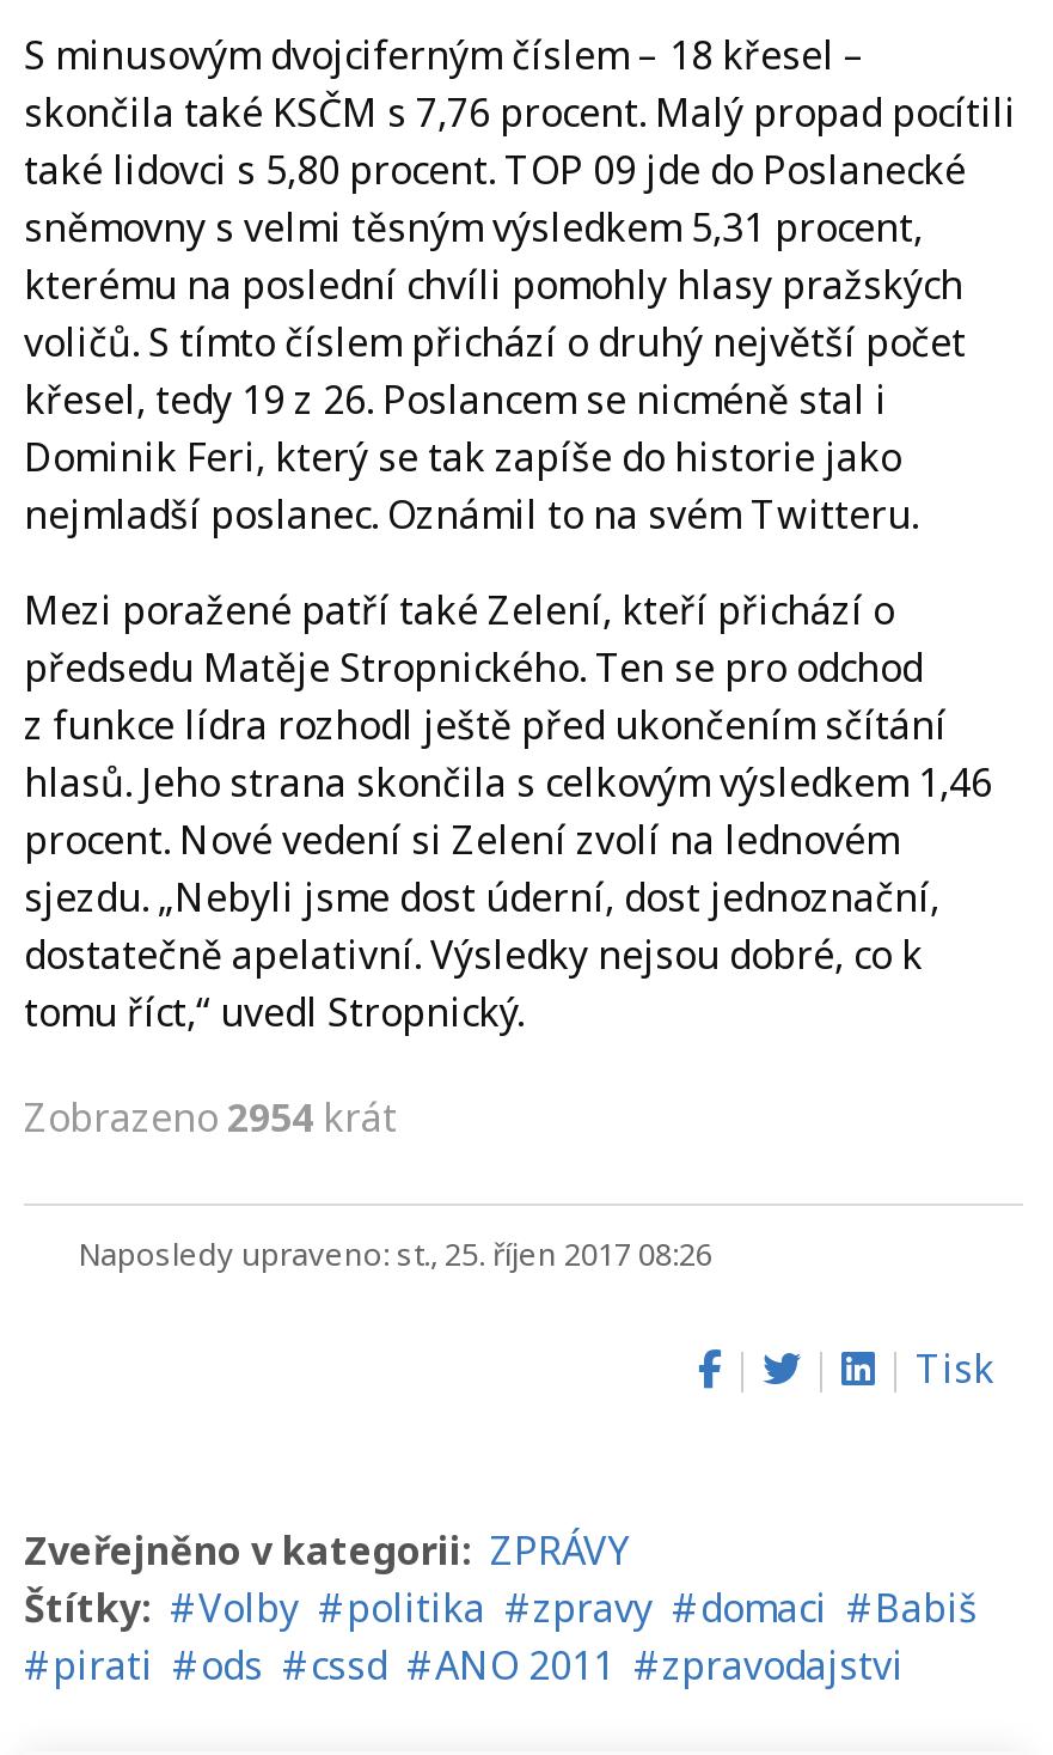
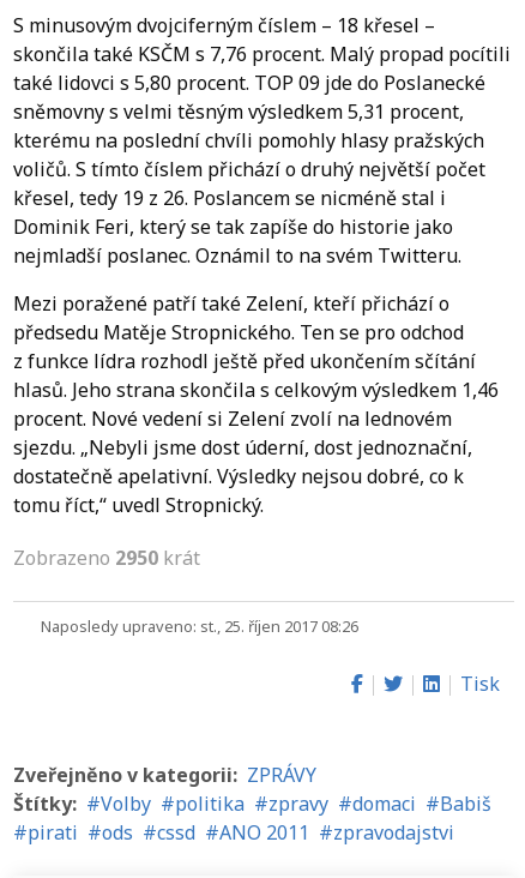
- Zobrazeno 2954 krát
+ Zobrazeno 2950 krát
